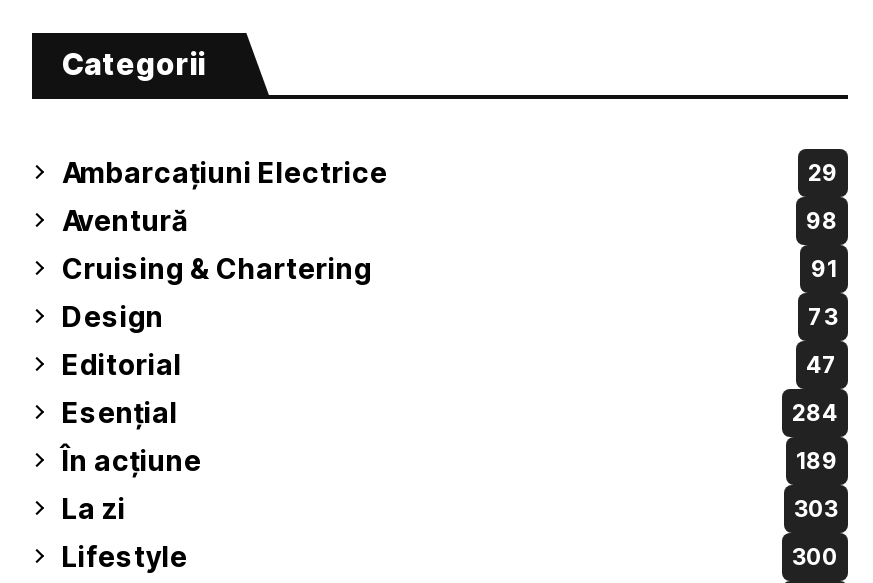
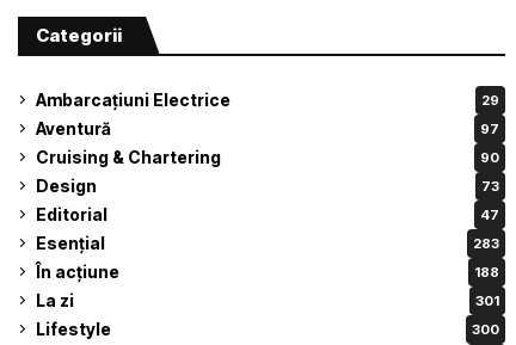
- 98
+ 97

- 91
+ 90

- 284
+ 283

- 189
+ 188

- 303
+ 301
